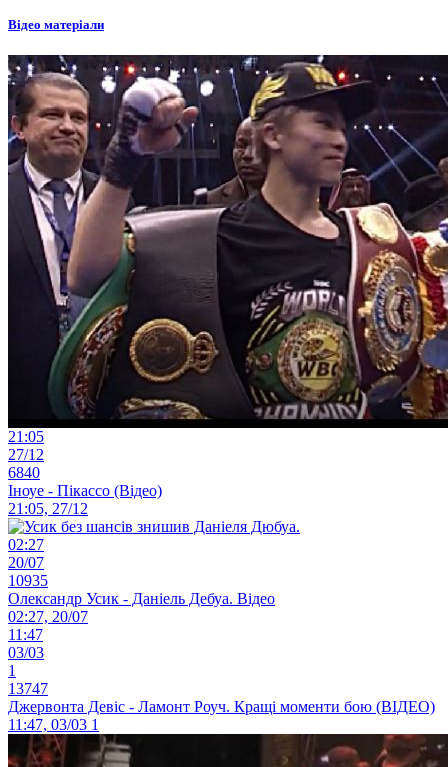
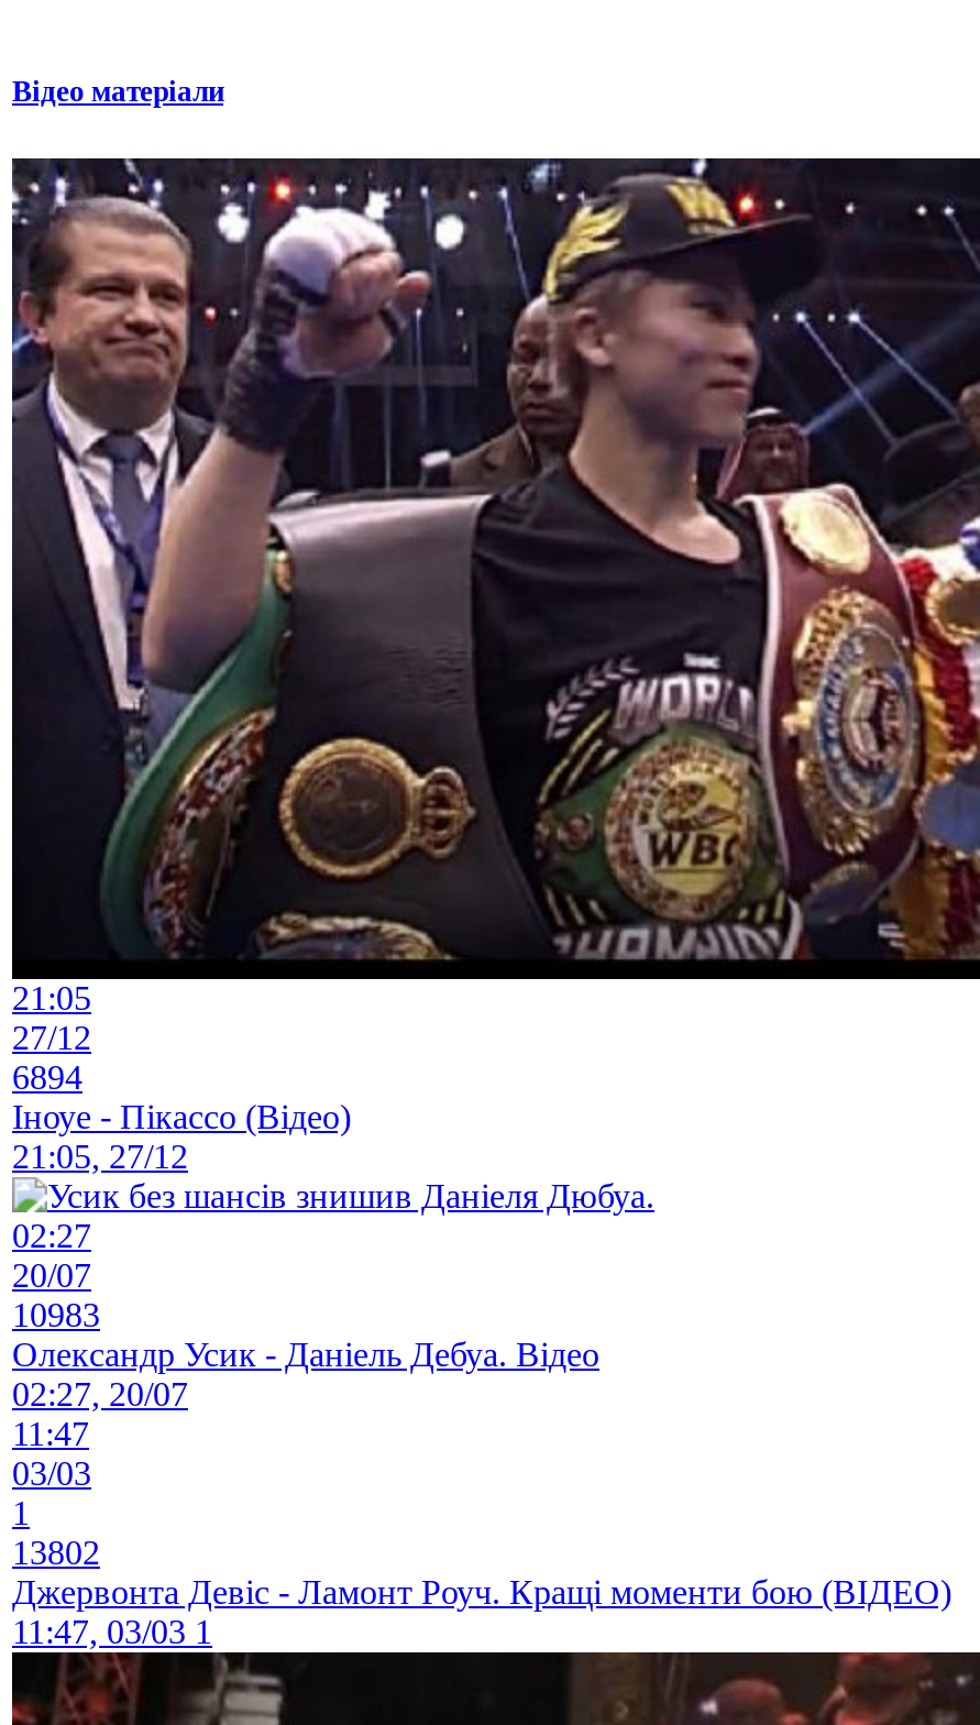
- 6840
+ 6894

- 10935
+ 10983

- 13747
+ 13802
